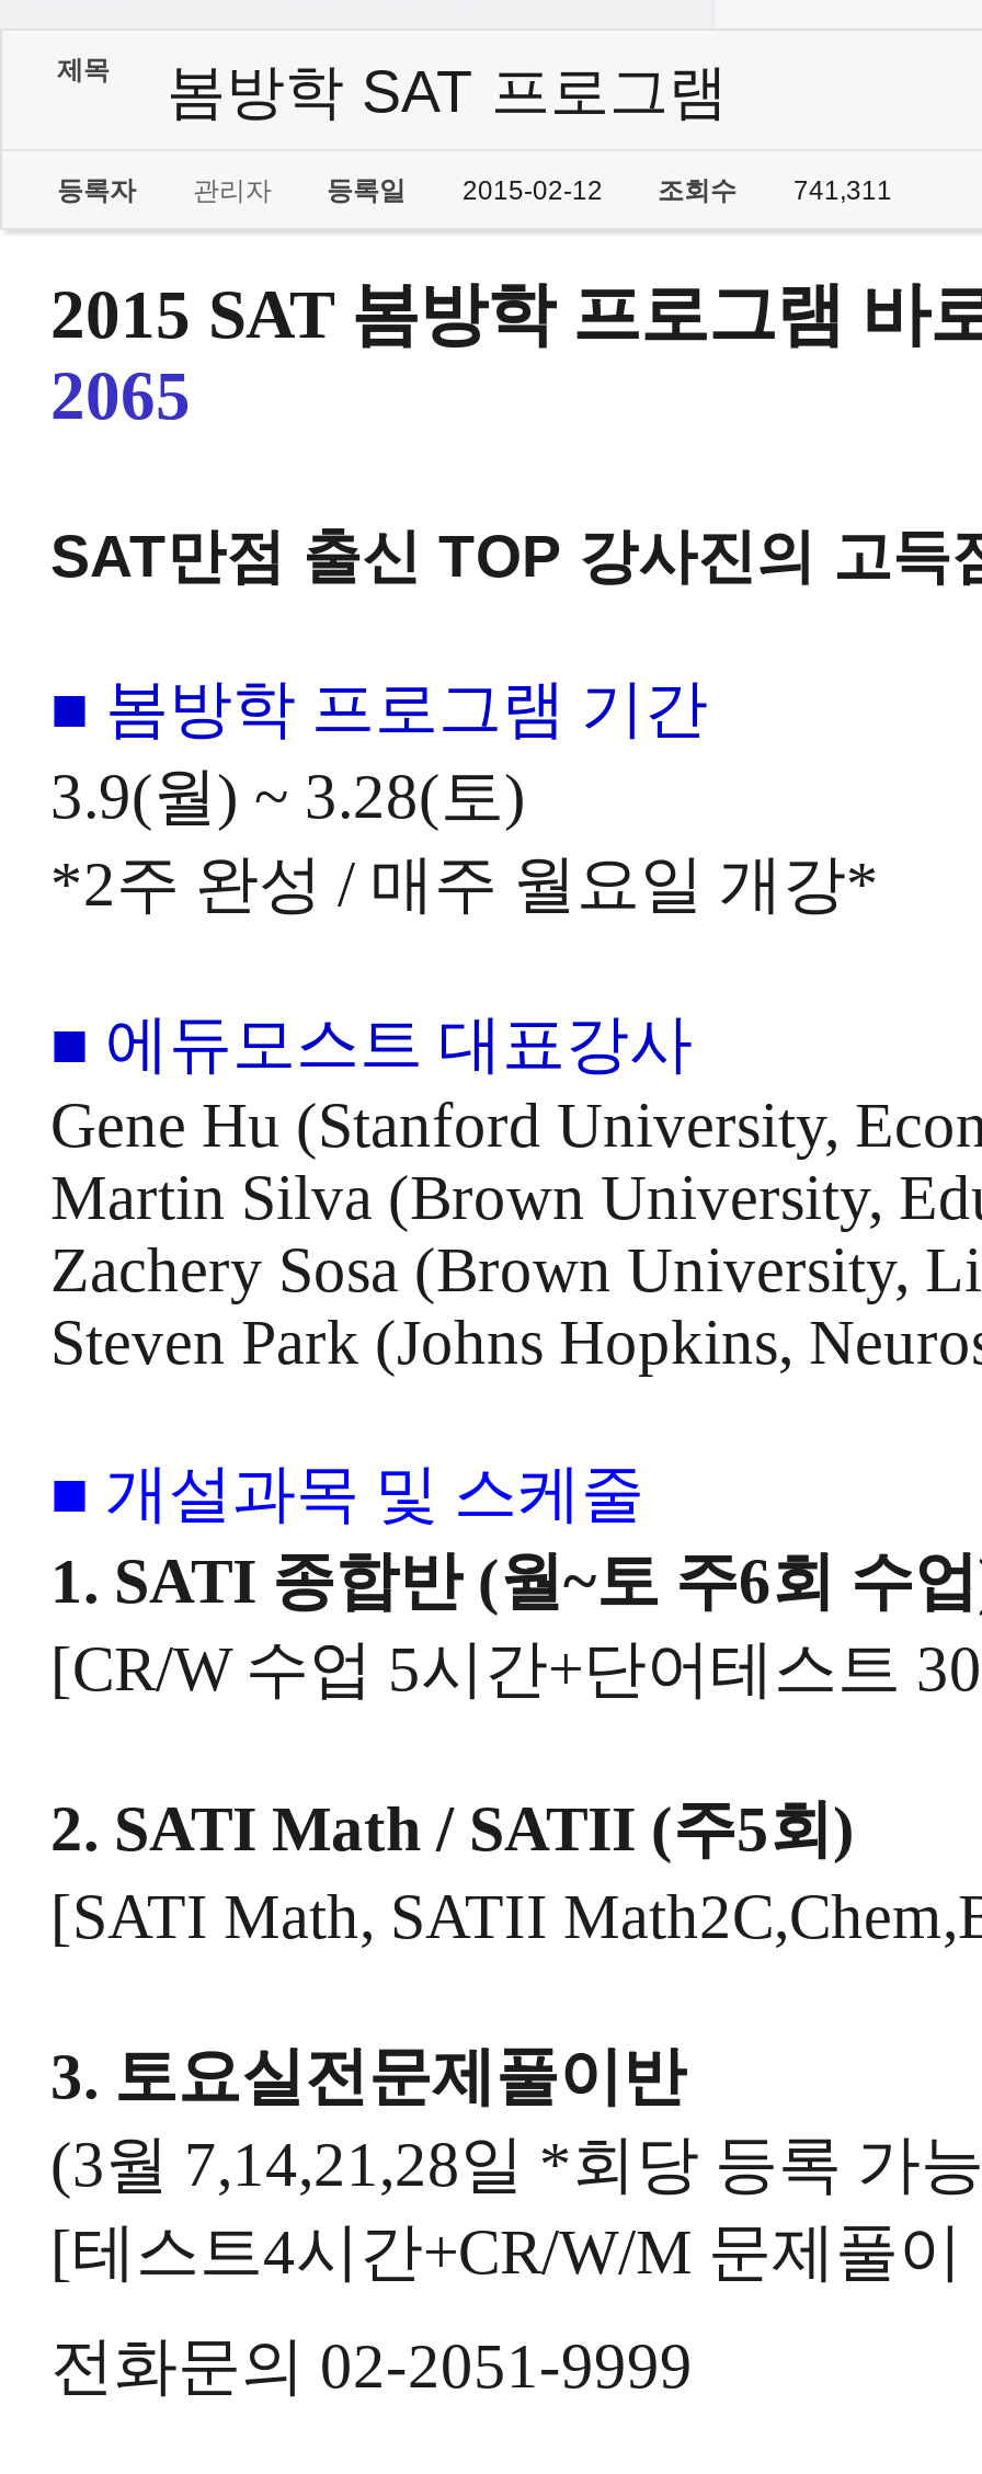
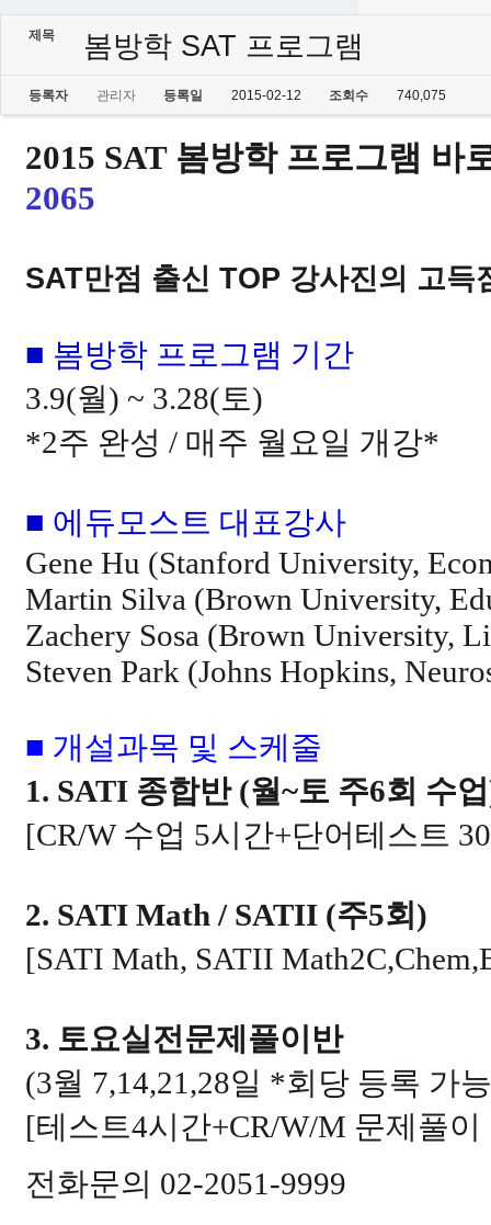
- 등록자 관리자 등록일 2015-02-12 조회수 741,311
+ 등록자 관리자 등록일 2015-02-12 조회수 740,075
